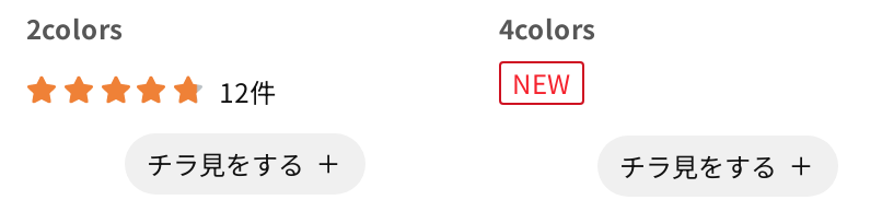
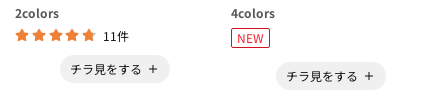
- 12件
+ 11件
